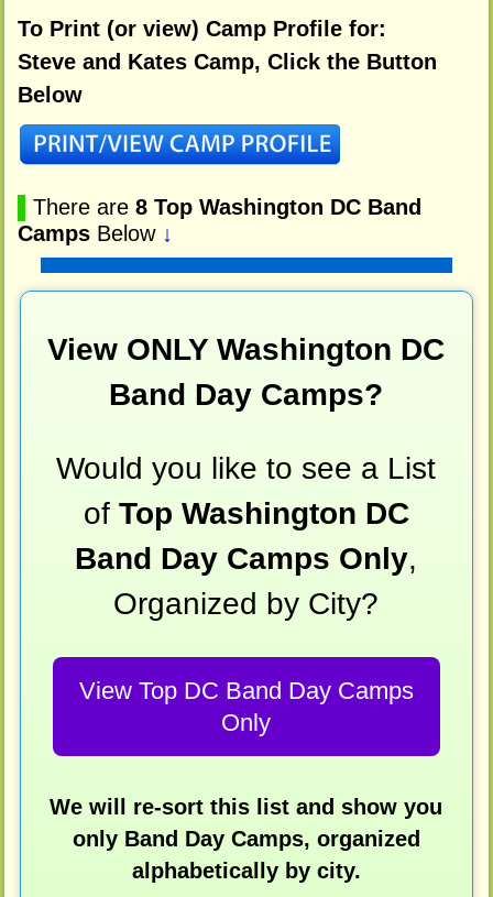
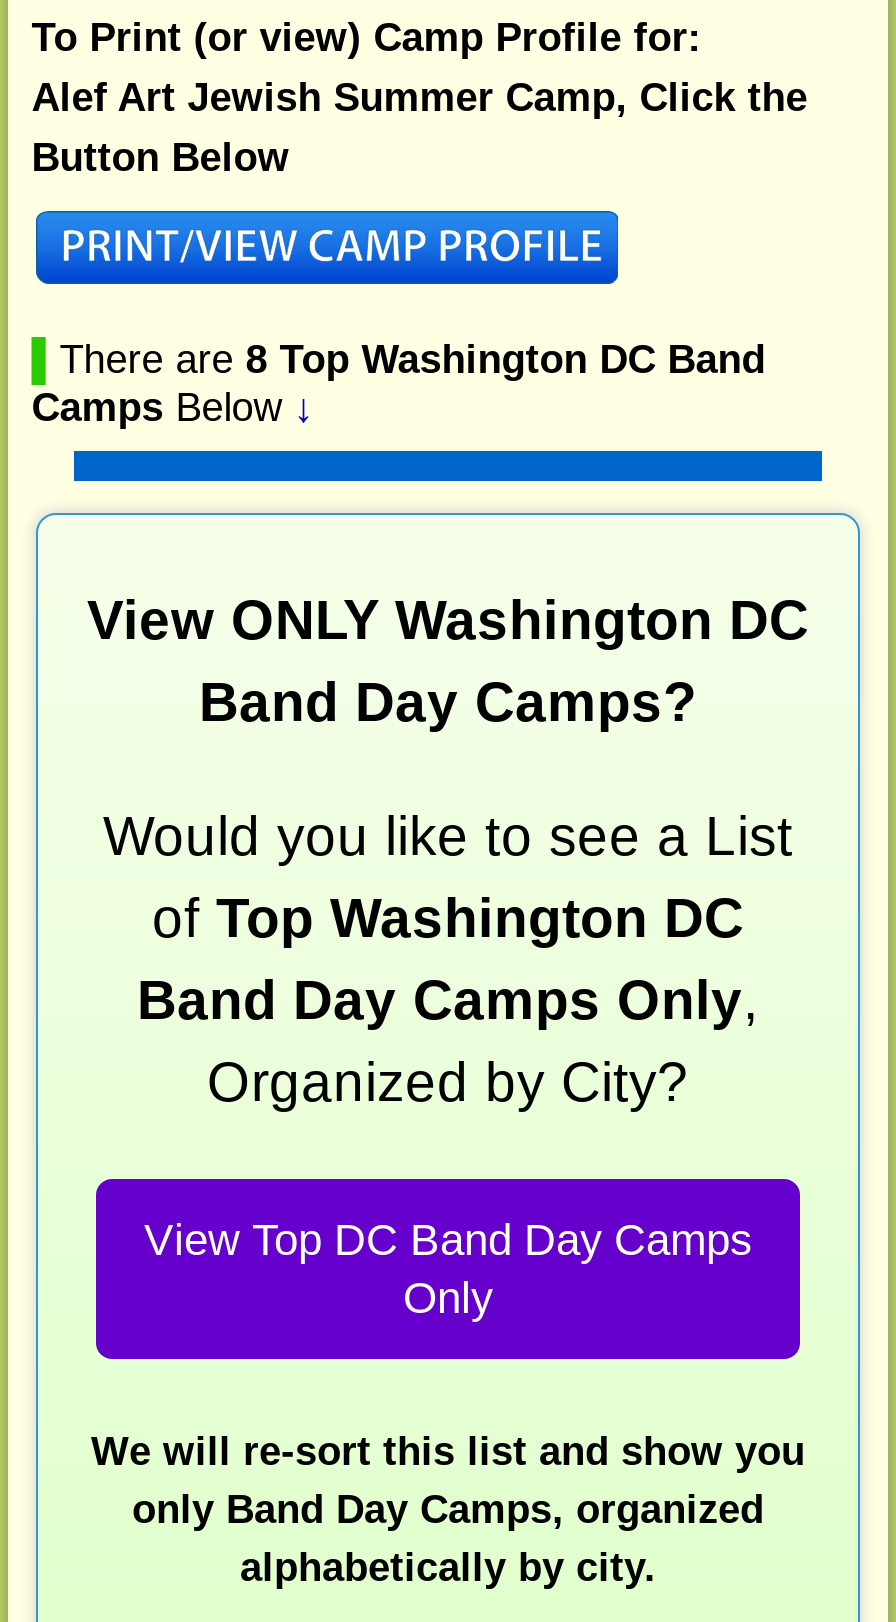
- Steve and Kates Camp, Click the Button
- Below
+ Alef Art Jewish Summer Camp, Click the
+ Button Below
